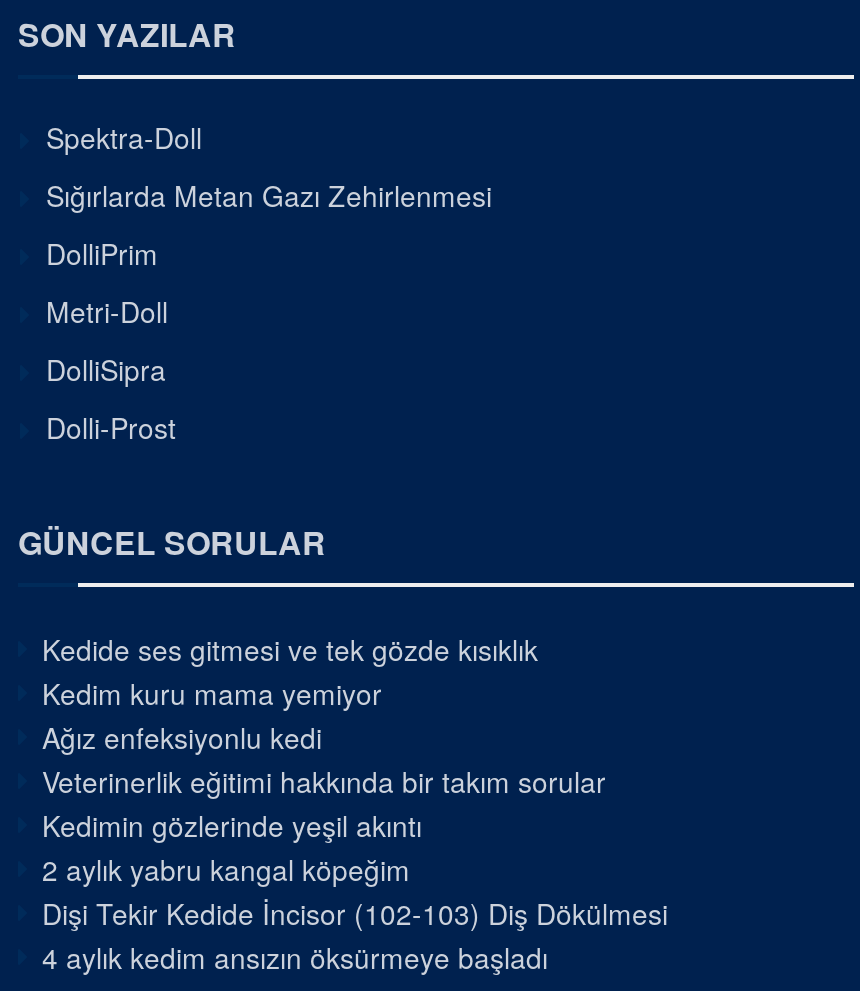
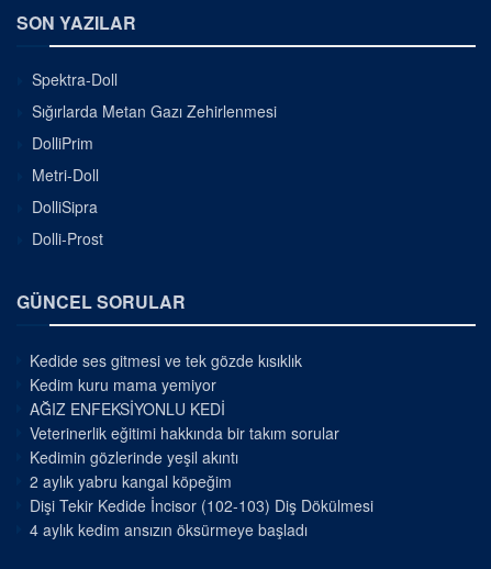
- Ağız enfeksiyonlu kedi
+ AĞIZ ENFEKSİYONLU KEDİ
